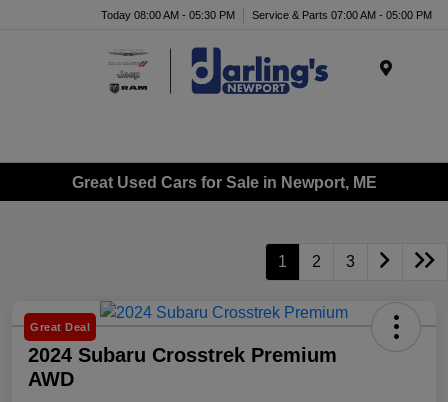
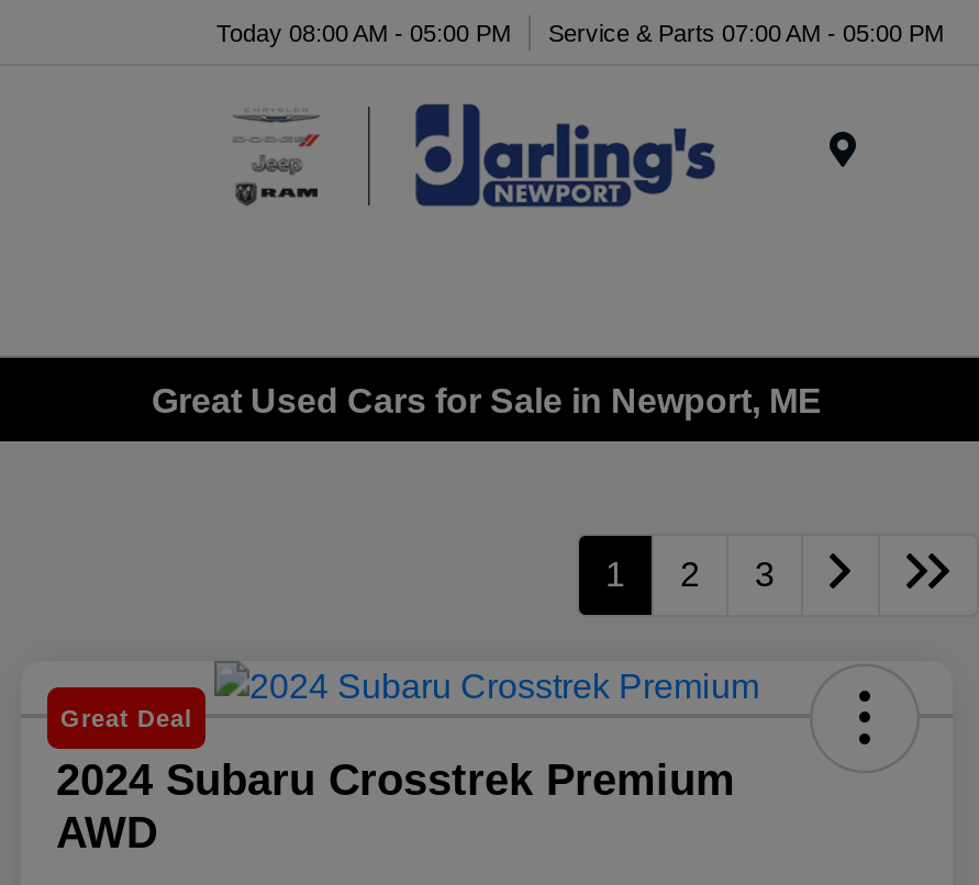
- Today 08:00 AM - 05:30 PM Service & Parts 07:00 AM - 05:00 PM
+ Today 08:00 AM - 05:00 PM Service & Parts 07:00 AM - 05:00 PM
